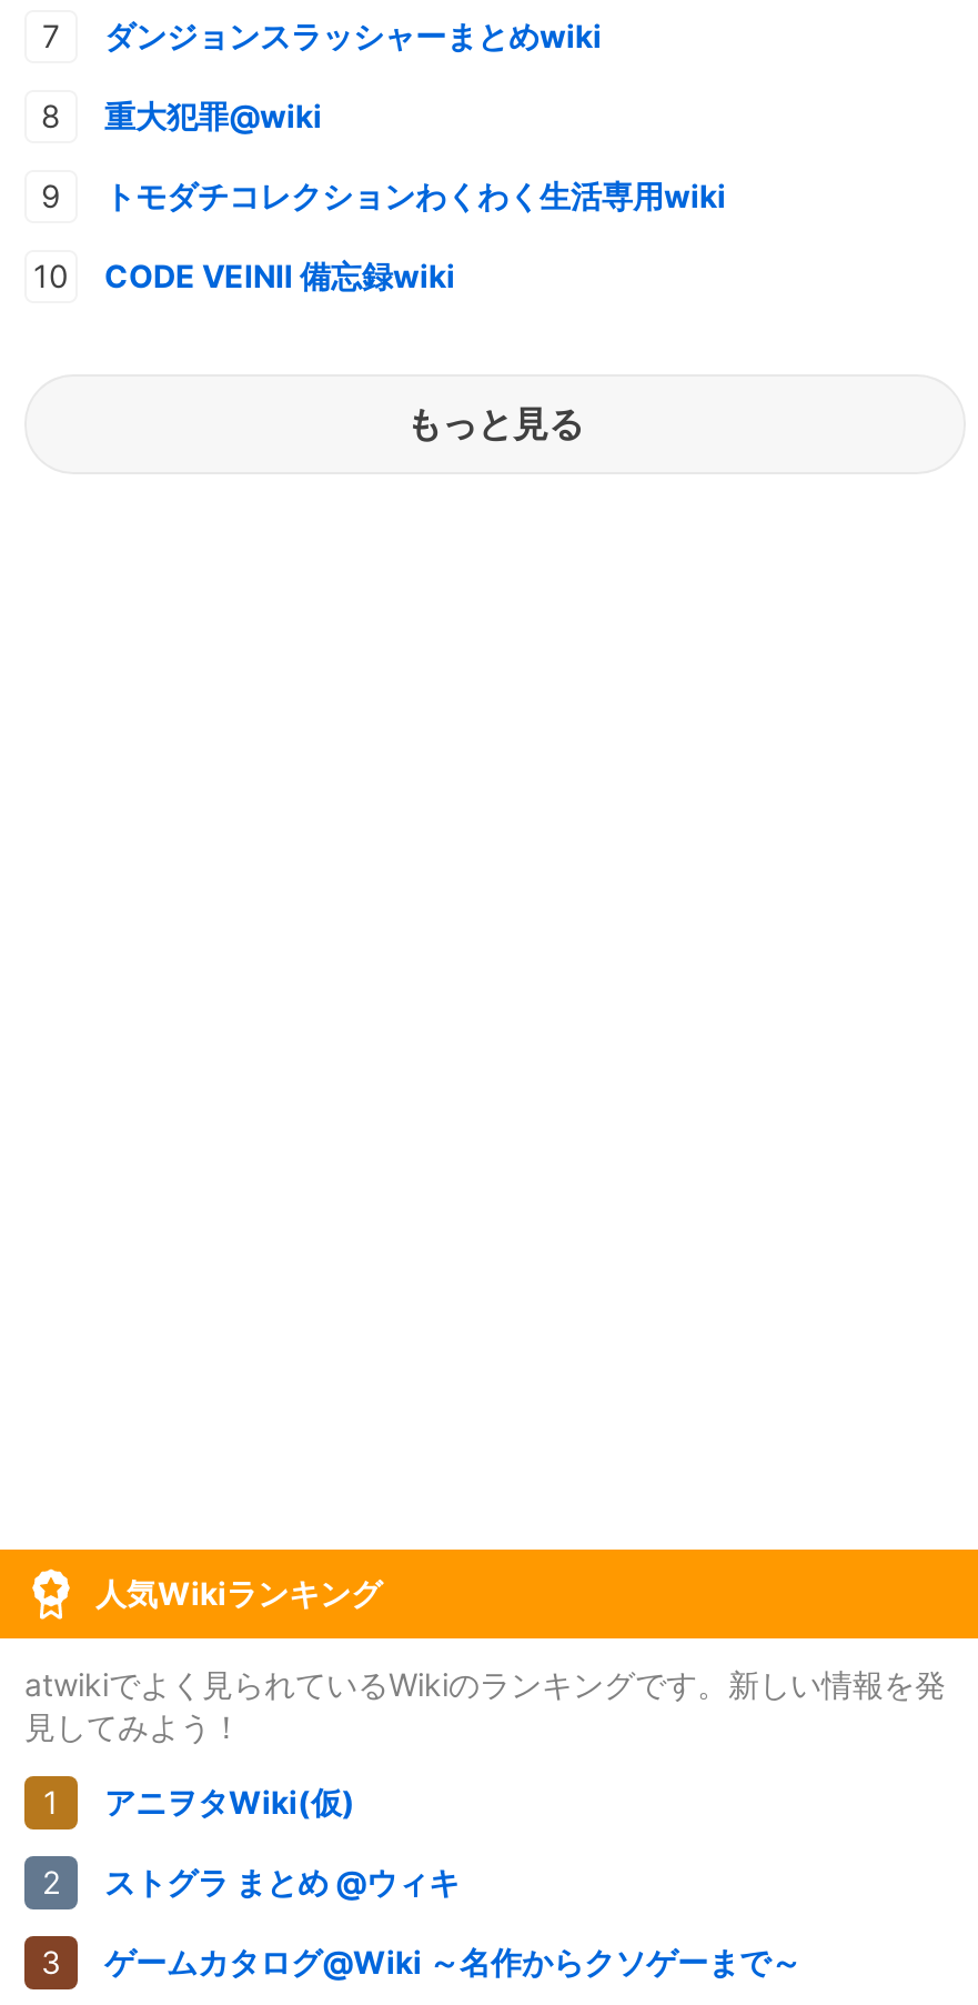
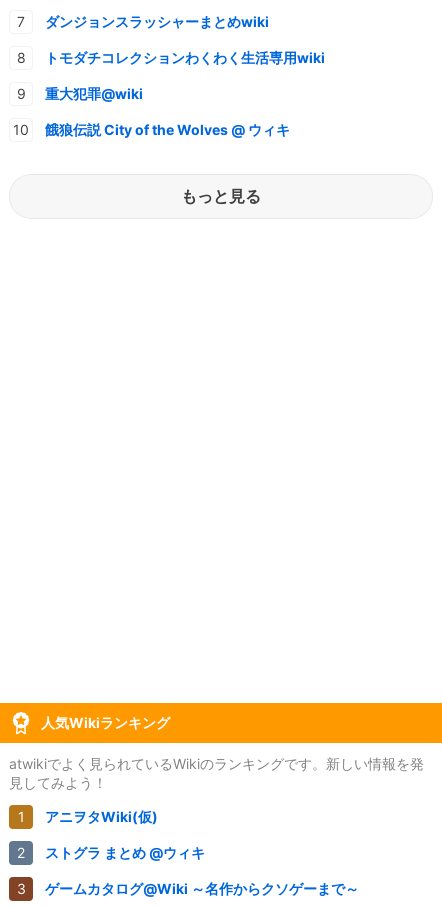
moved down: 重大犯罪@wiki

moved up: トモダチコレクションわくわく生活専用wiki

- CODE VEINⅡ 備忘録wiki
+ 餓狼伝説 City of the Wolves @ ウィキ
